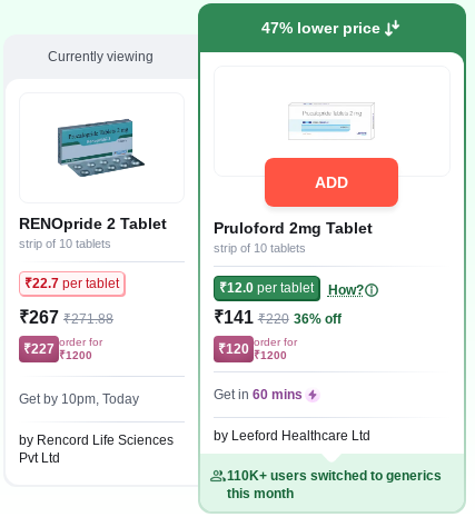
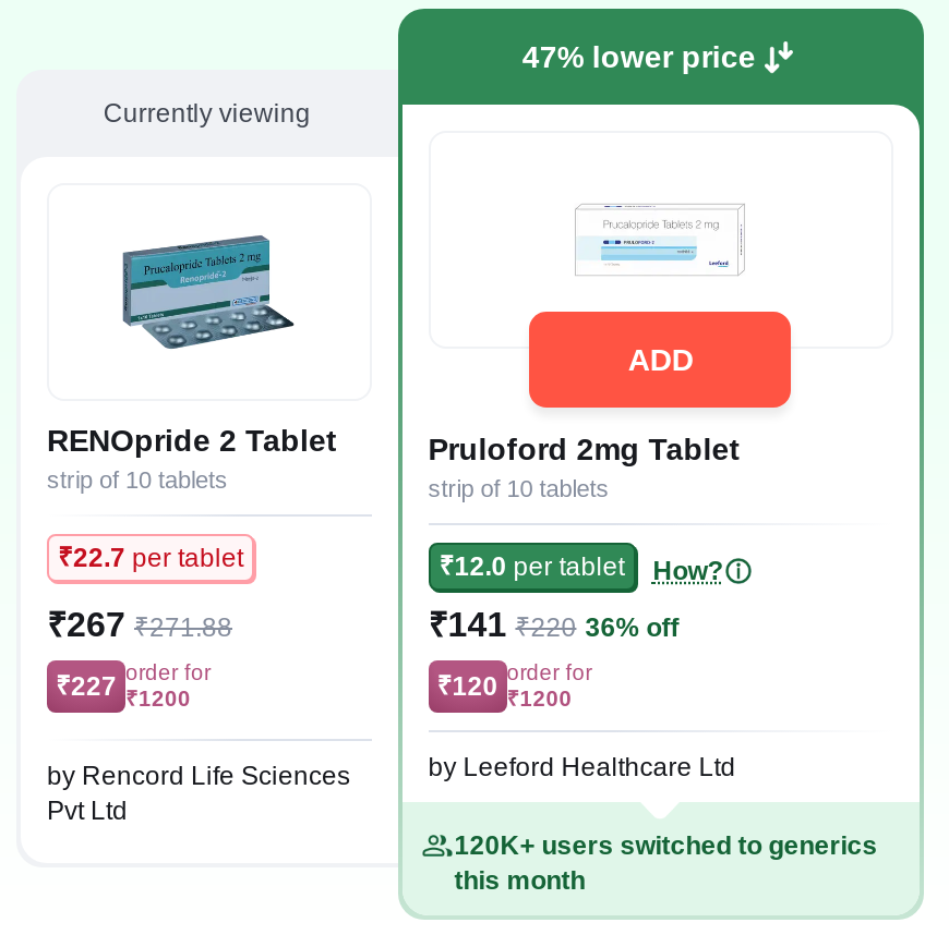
- Get by 10pm, Today

- Get in 60 mins

- 110K+ users switched to generics
+ 120K+ users switched to generics
